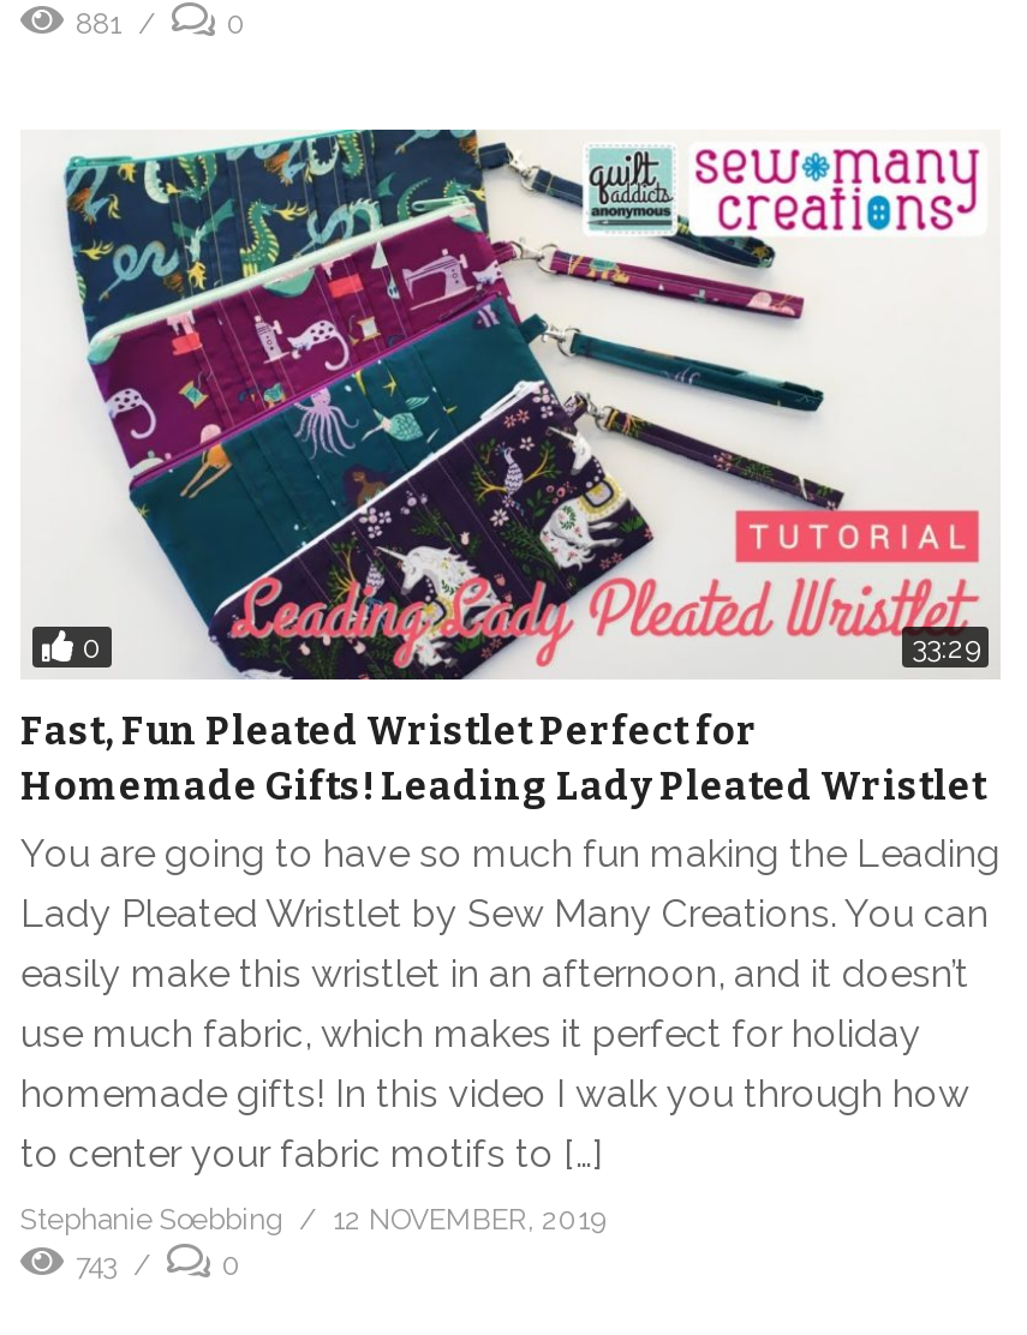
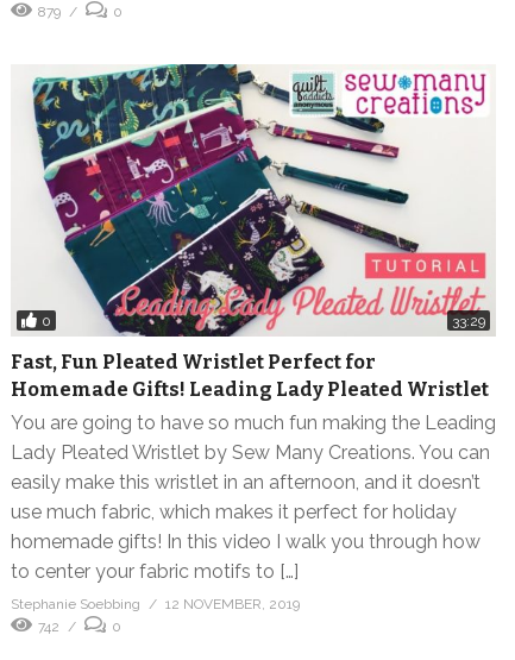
- 881
+ 879

- 743
+ 742
